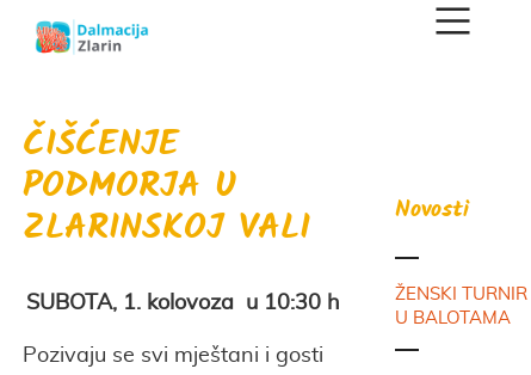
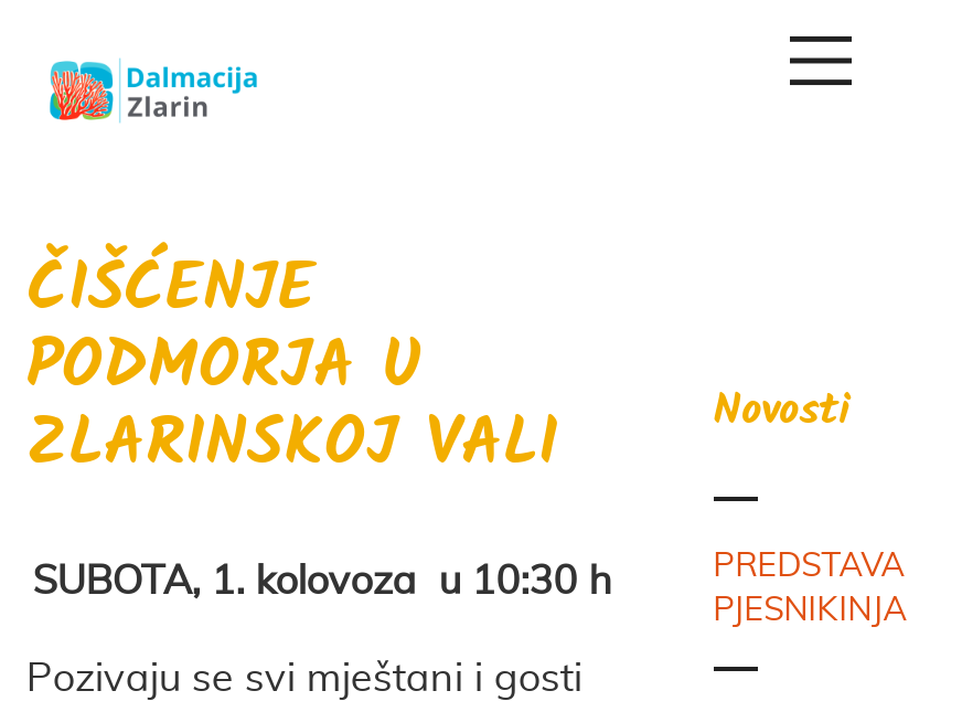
- ŽENSKI TURNIR
- U BALOTAMA
+ PREDSTAVA
+ PJESNIKINJA
